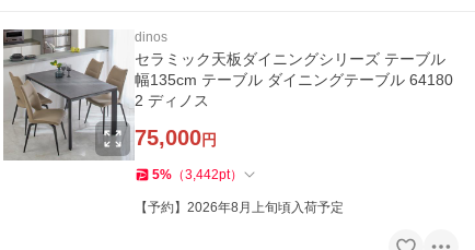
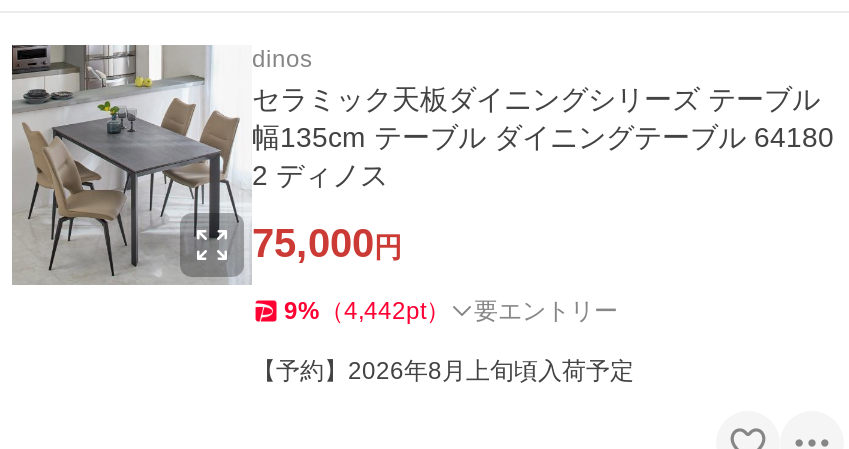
- 5%（3,442pt）
+ 9%（4,442pt）
+ 要エントリー
